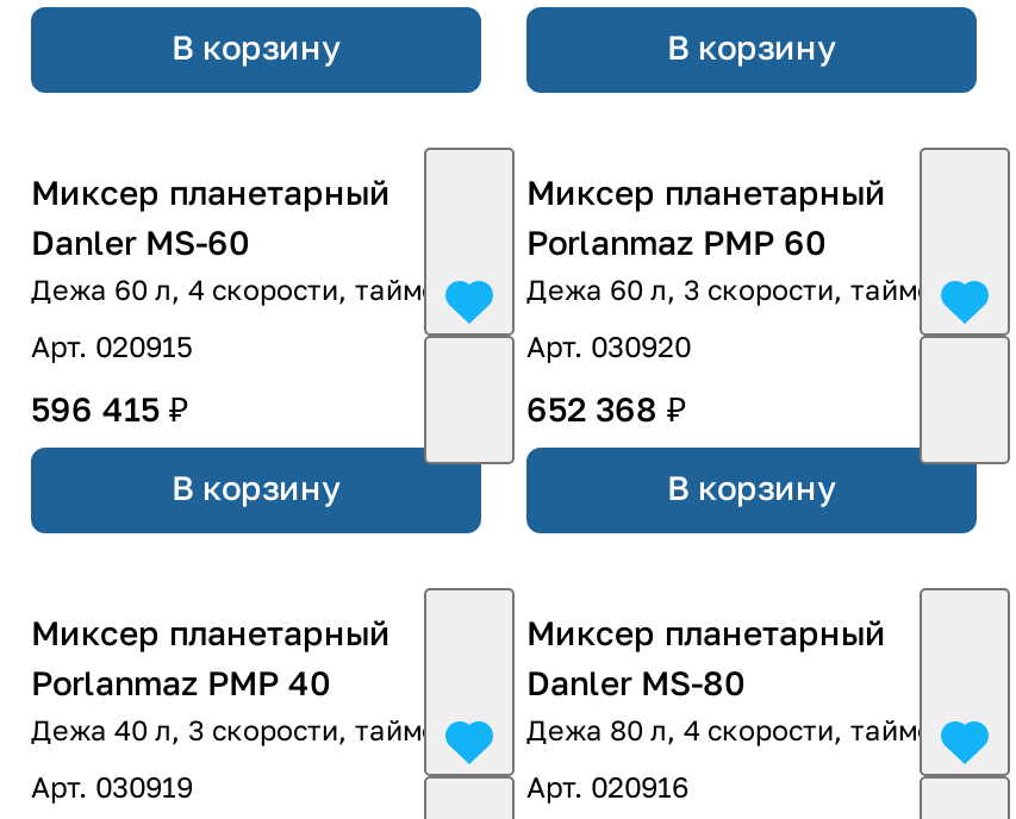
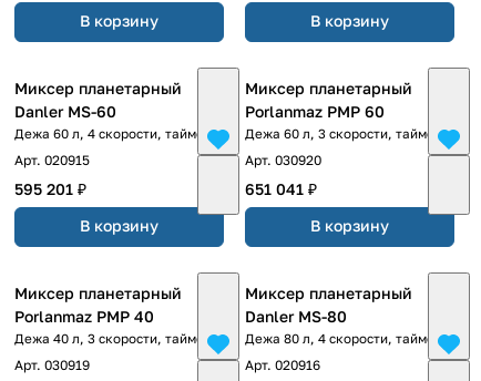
- 596 415 ₽
+ 595 201 ₽

- 652 368 ₽
+ 651 041 ₽
